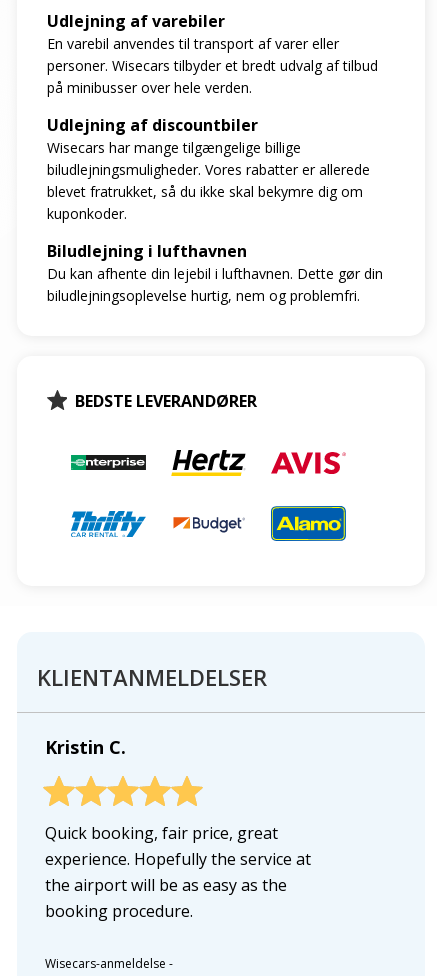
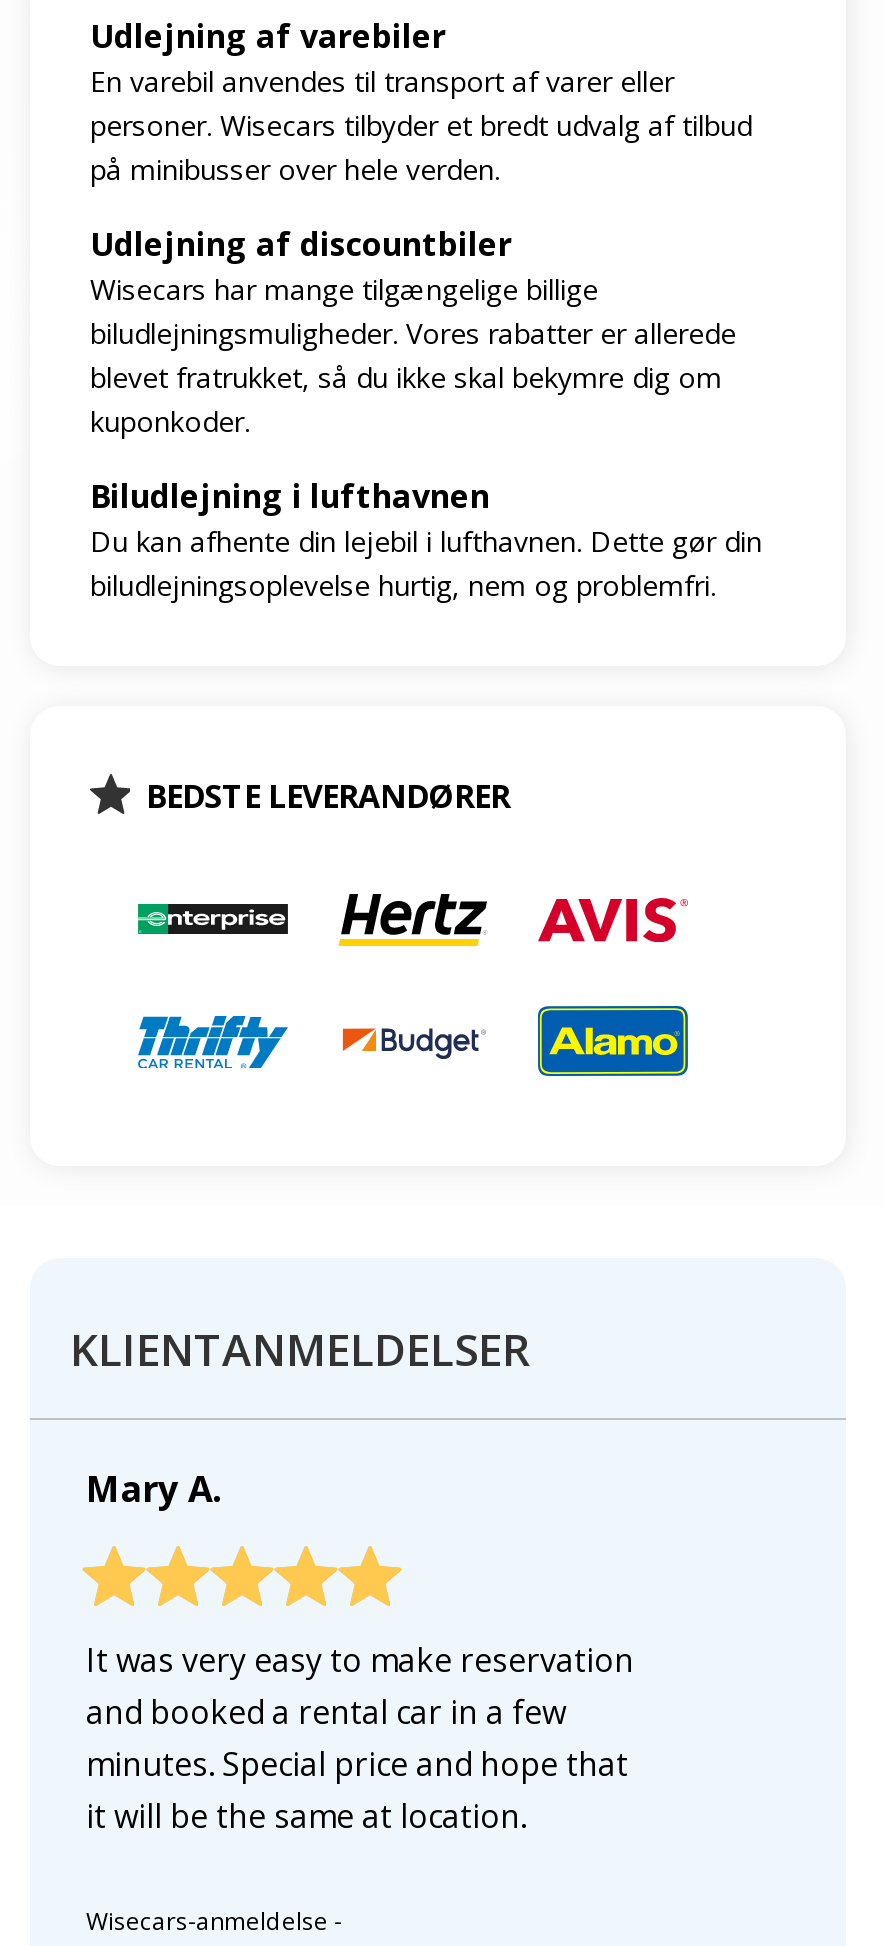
- Kristin C.
+ Mary A.

- Quick booking, fair price, great
- experience. Hopefully the service at
- the airport will be as easy as the
- booking procedure.
+ It was very easy to make reservation
+ and booked a rental car in a few
+ minutes. Special price and hope that
+ it will be the same at location.
